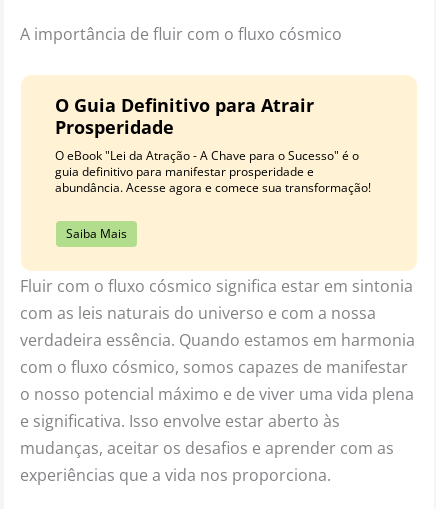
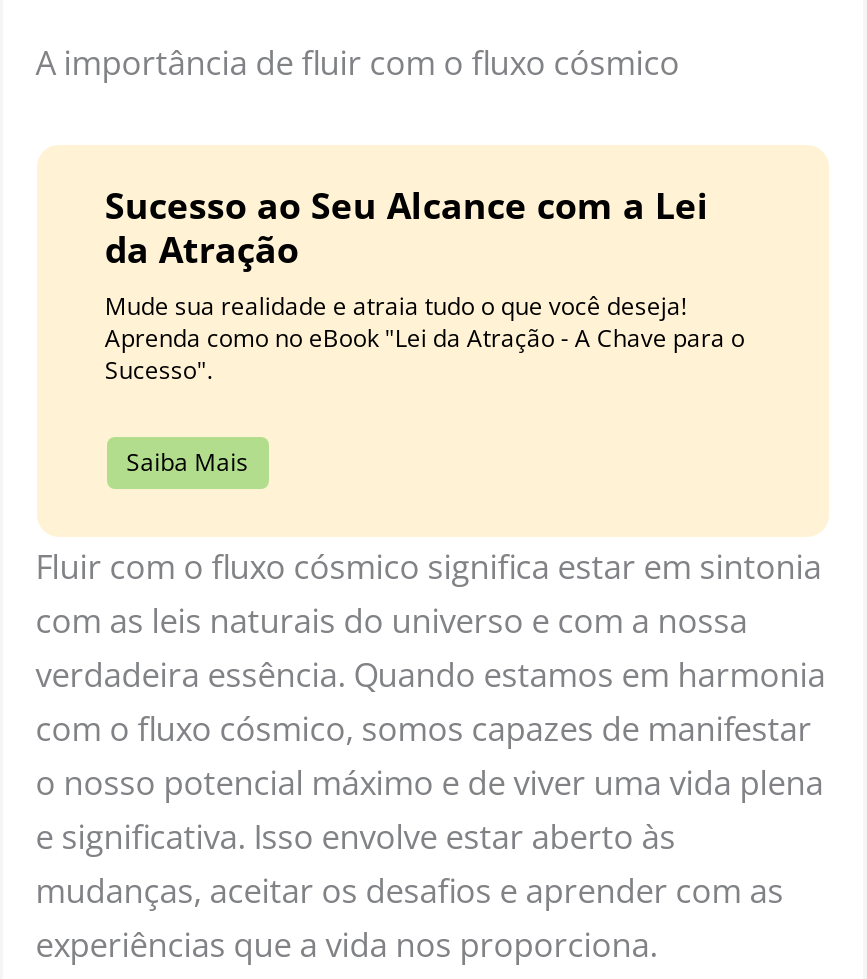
- O Guia Definitivo para Atrair
- Prosperidade
- O eBook "Lei da Atração - A Chave para o Sucesso" é o
- guia definitivo para manifestar prosperidade e
- abundância. Acesse agora e comece sua transformação!
+ Sucesso ao Seu Alcance com a Lei
+ da Atração
+ Mude sua realidade e atraia tudo o que você deseja!
+ Aprenda como no eBook "Lei da Atração - A Chave para o
+ Sucesso".
